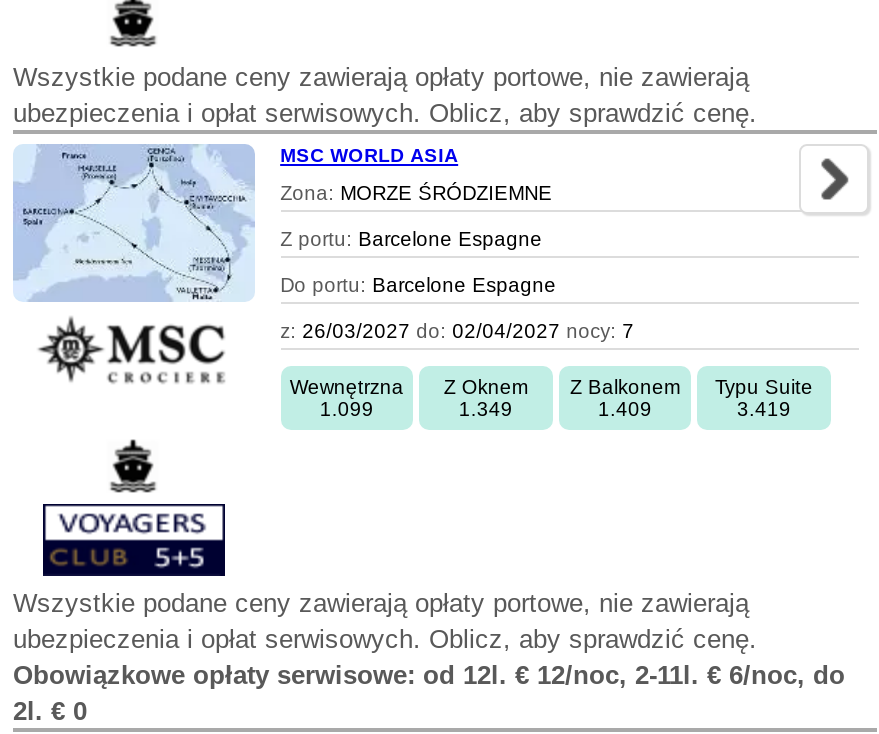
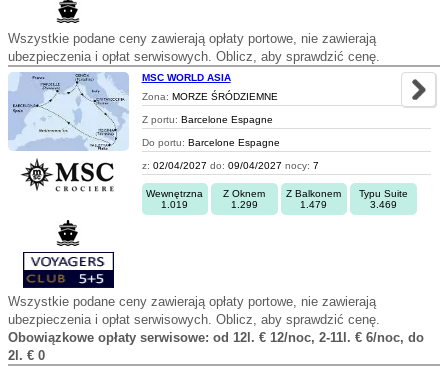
- z: 26/03/2027 do: 02/04/2027 nocy: 7
+ z: 02/04/2027 do: 09/04/2027 nocy: 7

- 1.099
+ 1.019

- 1.349
+ 1.299

- 1.409
+ 1.479

- 3.419
+ 3.469
